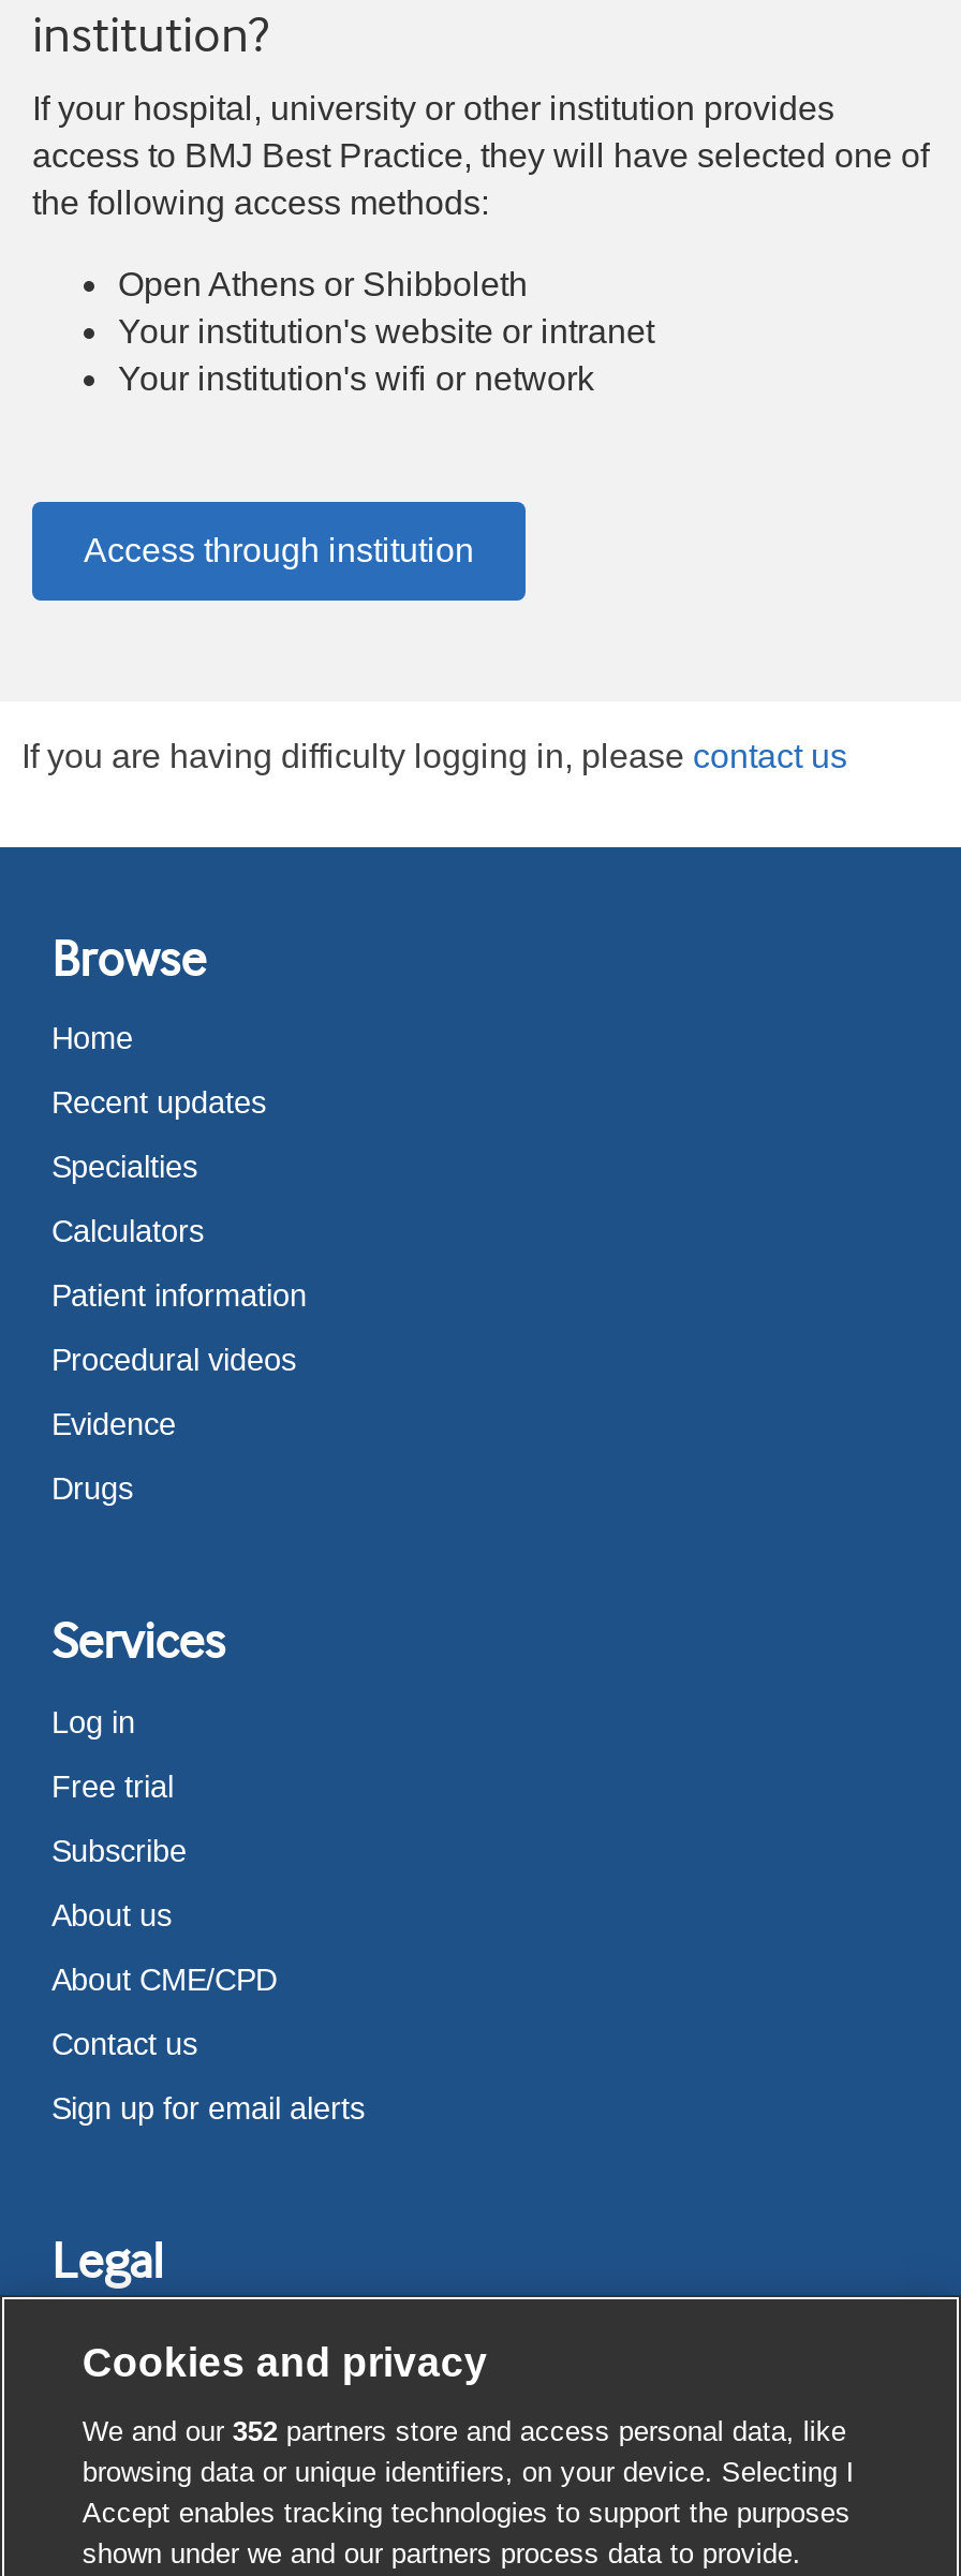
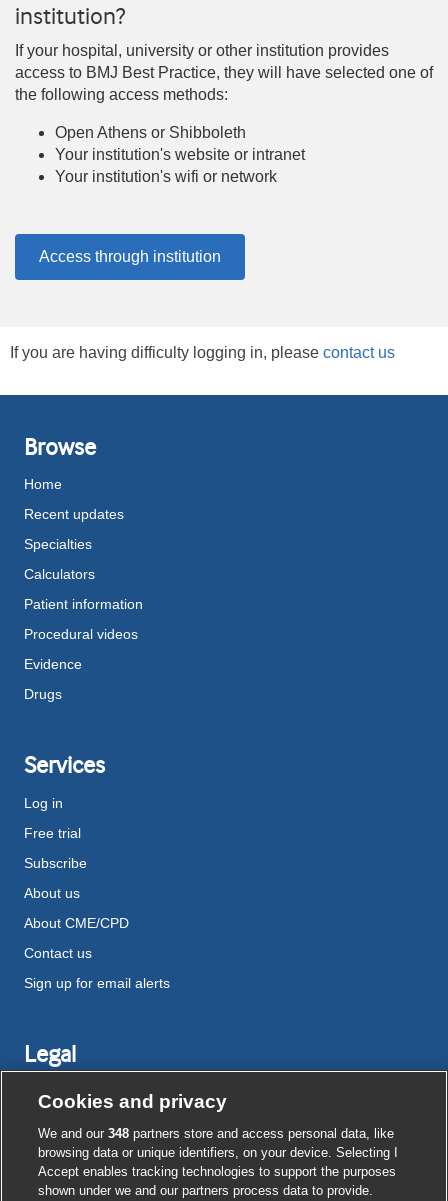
- We and our 352 partners store and access personal data, like
+ We and our 348 partners store and access personal data, like
